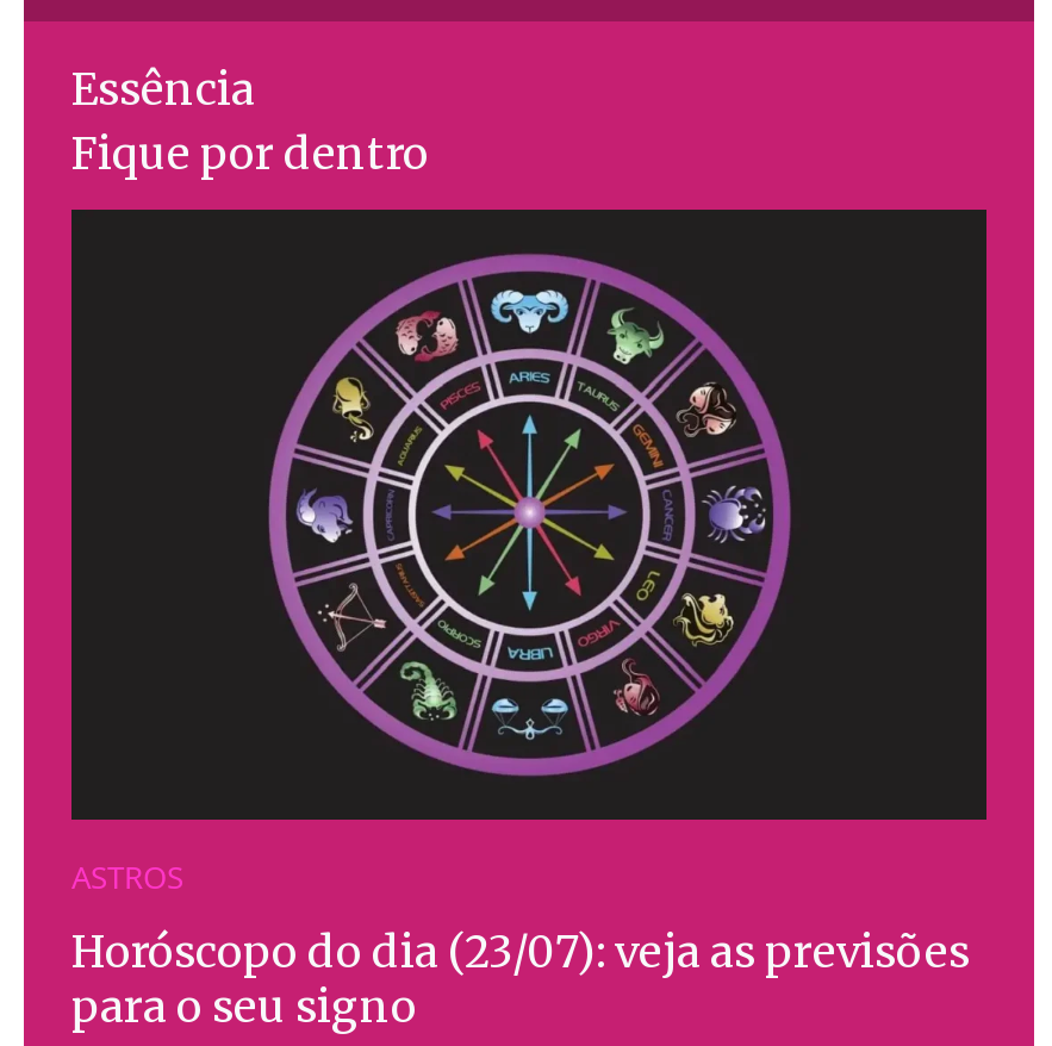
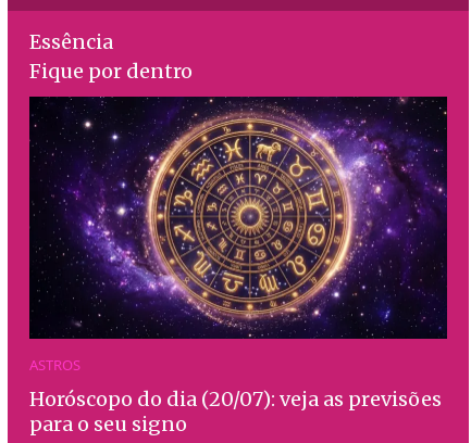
- [image]
+ [image]

- Horóscopo do dia (23/07): veja as previsões
+ Horóscopo do dia (20/07): veja as previsões
